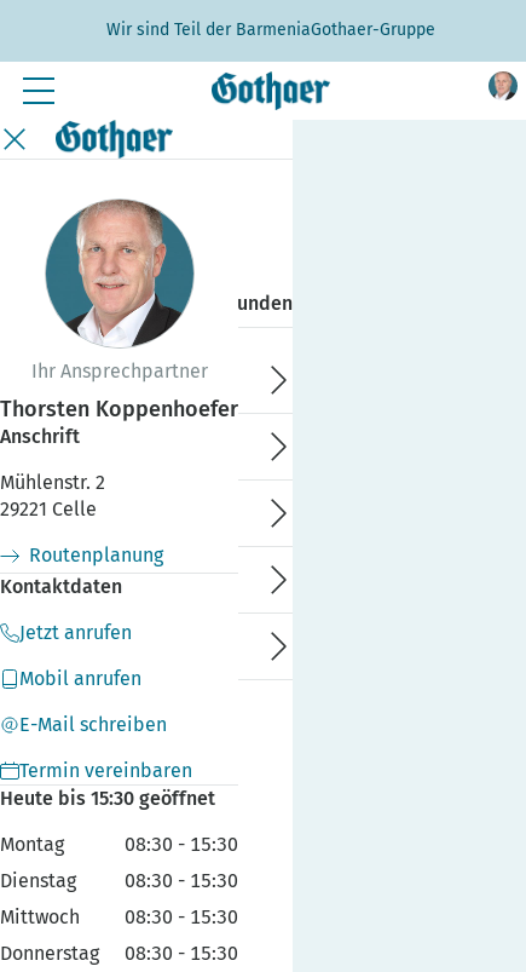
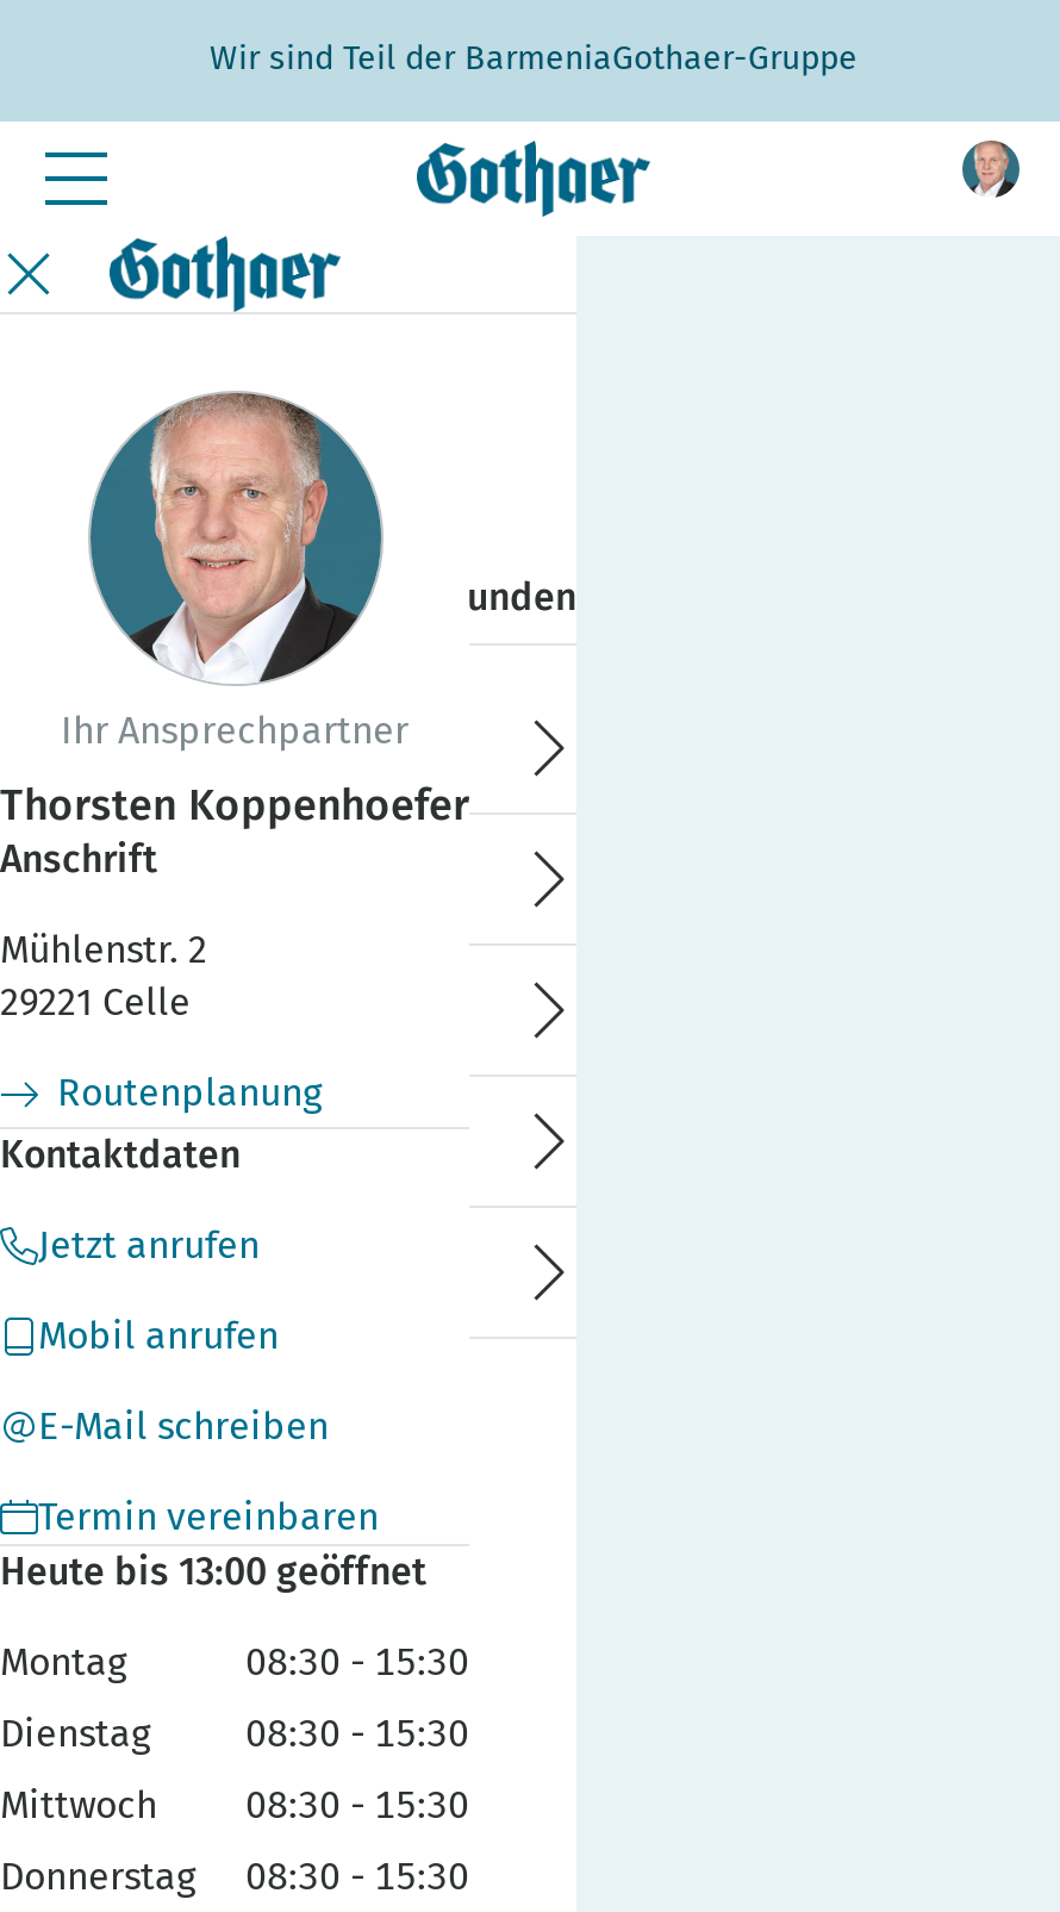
- Heute bis 15:30 geöffnet
+ Heute bis 13:00 geöffnet
